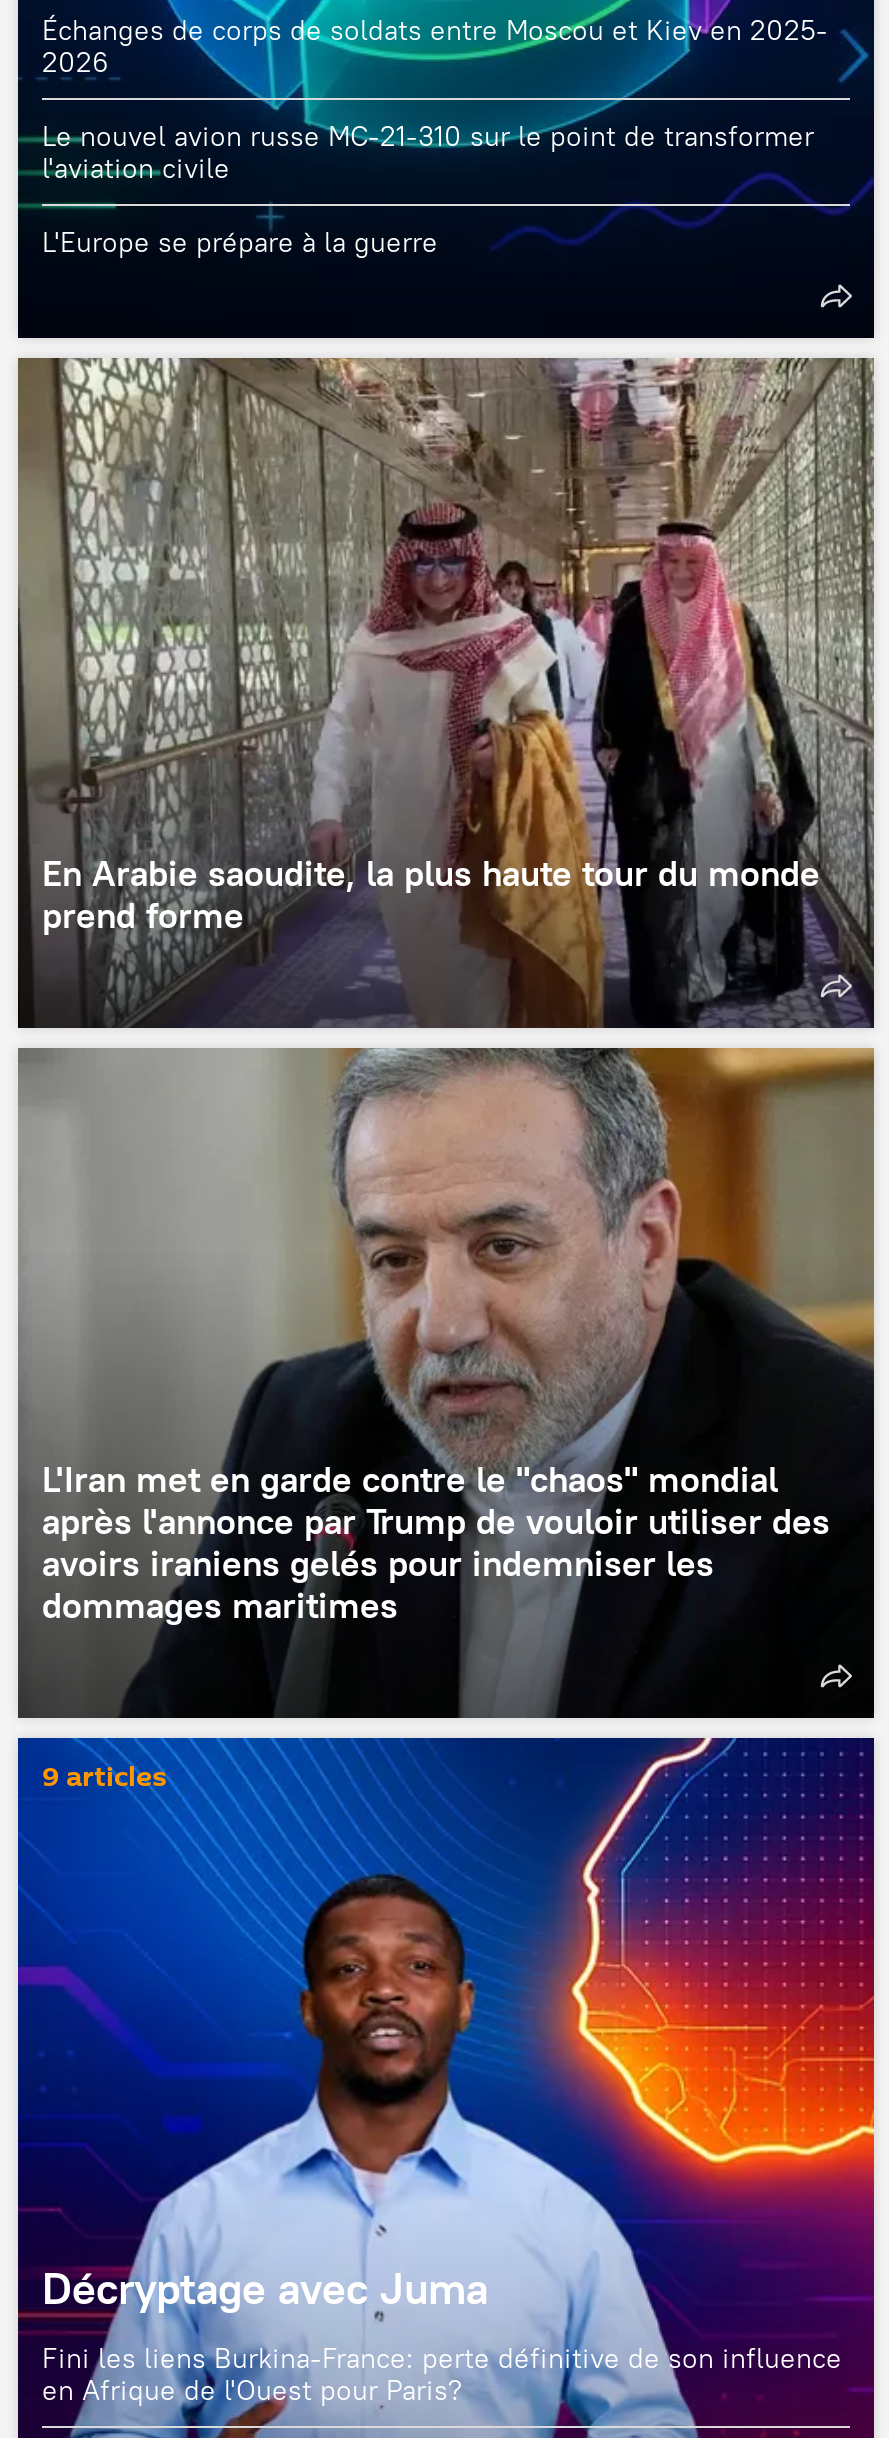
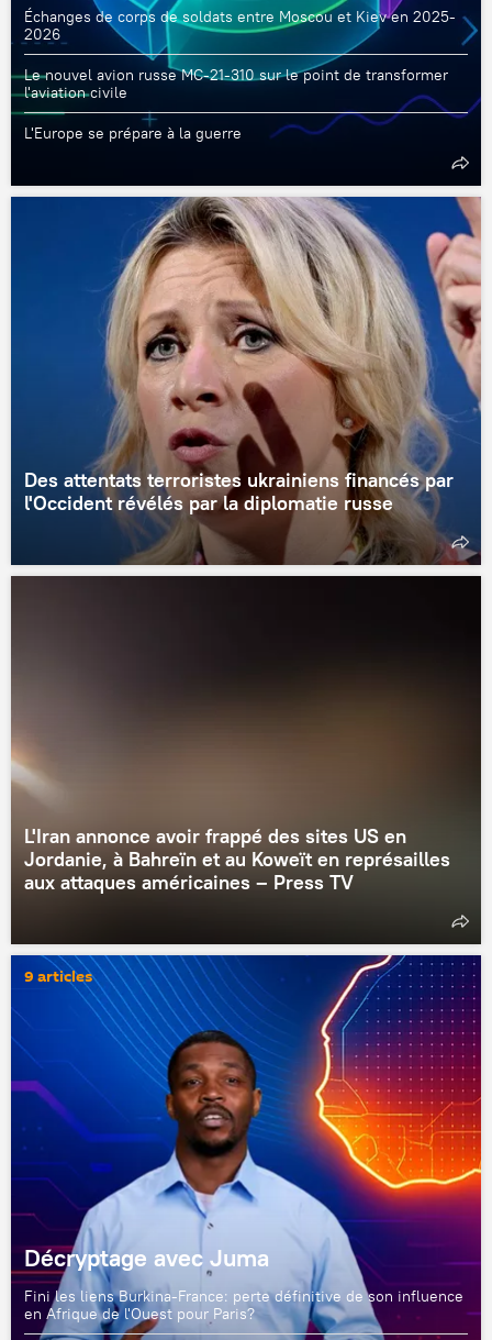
- [image]
- En Arabie saoudite, la plus haute tour du monde
- prend forme
+ [image]
+ Des attentats terroristes ukrainiens financés par
+ l'Occident révélés par la diplomatie russe

- [image]
- L'Iran met en garde contre le "chaos" mondial
- après l'annonce par Trump de vouloir utiliser des
- avoirs iraniens gelés pour indemniser les
- dommages maritimes
+ [image]
+ L'Iran annonce avoir frappé des sites US en
+ Jordanie, à Bahreïn et au Koweït en représailles
+ aux attaques américaines – Press TV
